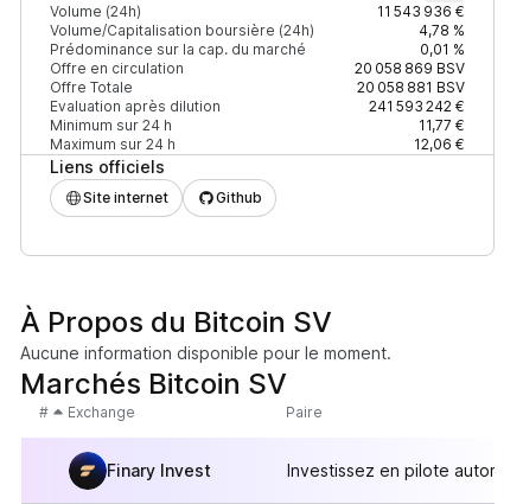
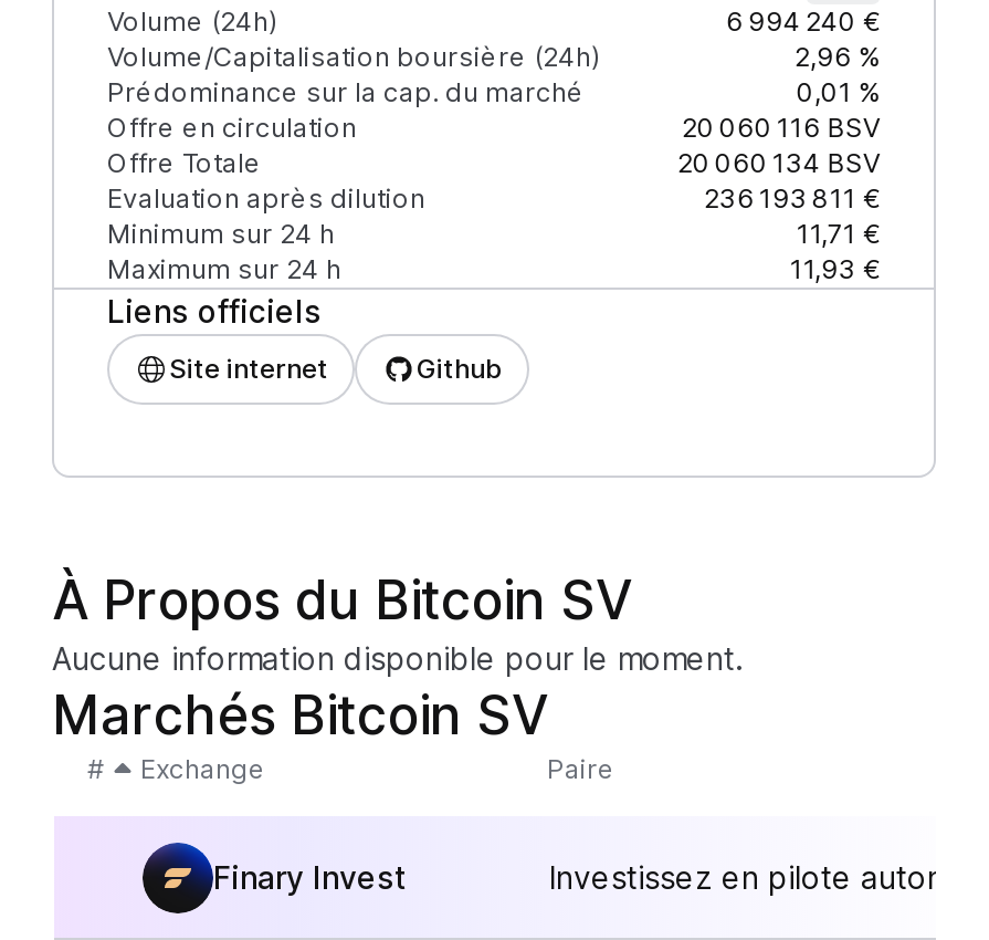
- 11 543 936 €
+ 6 994 240 €

- 4,78 %
+ 2,96 %

- 20 058 869 BSV
+ 20 060 116 BSV

- 20 058 881 BSV
+ 20 060 134 BSV

- 241 593 242 €
+ 236 193 811 €

- 11,77 €
+ 11,71 €

- 12,06 €
+ 11,93 €
